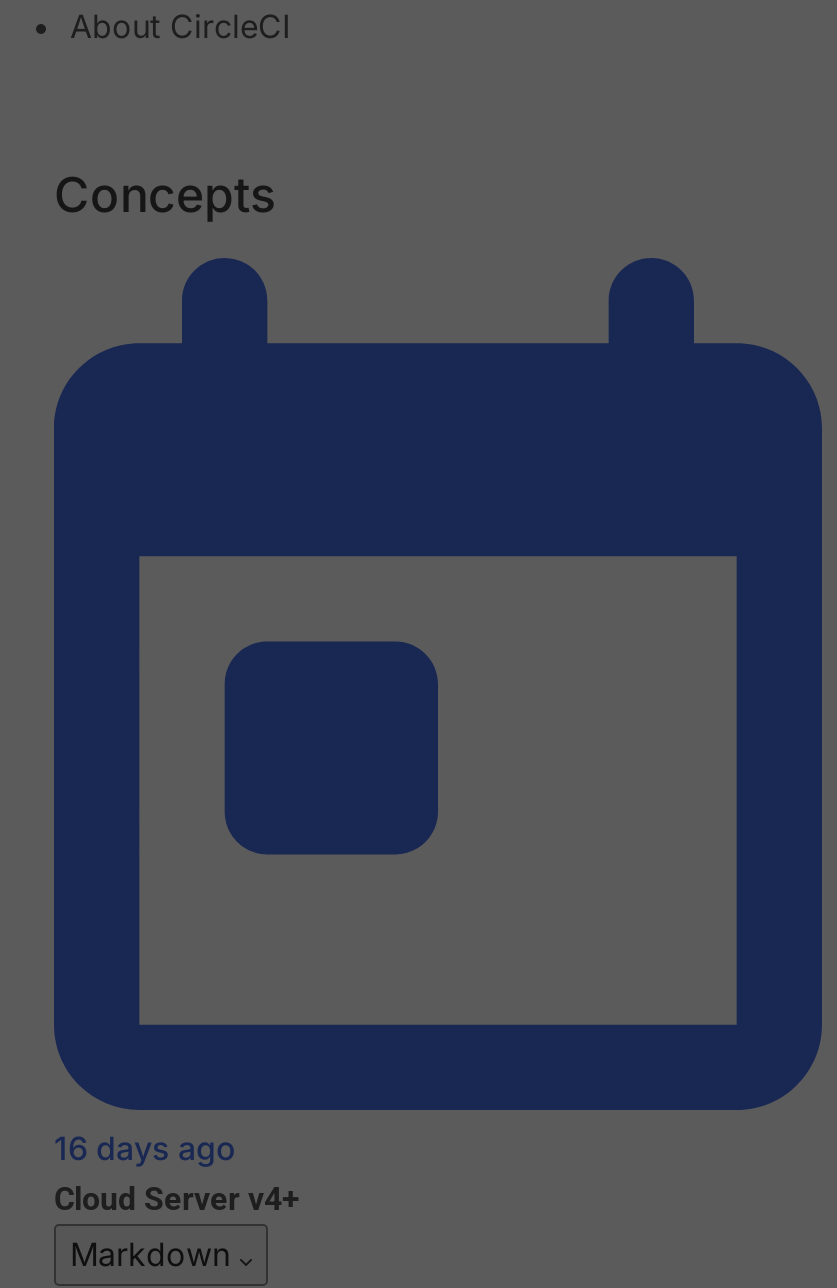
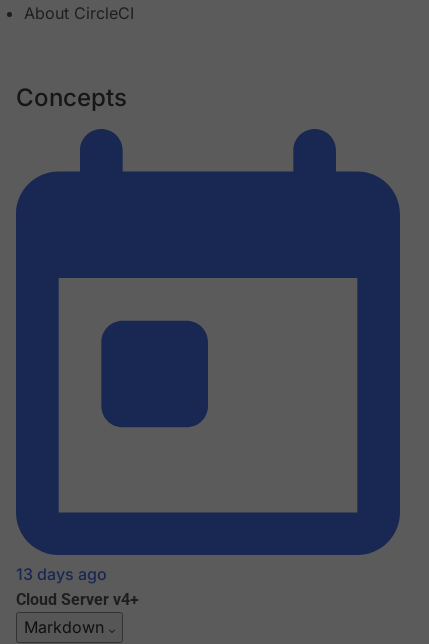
- 16 days ago
+ 13 days ago
